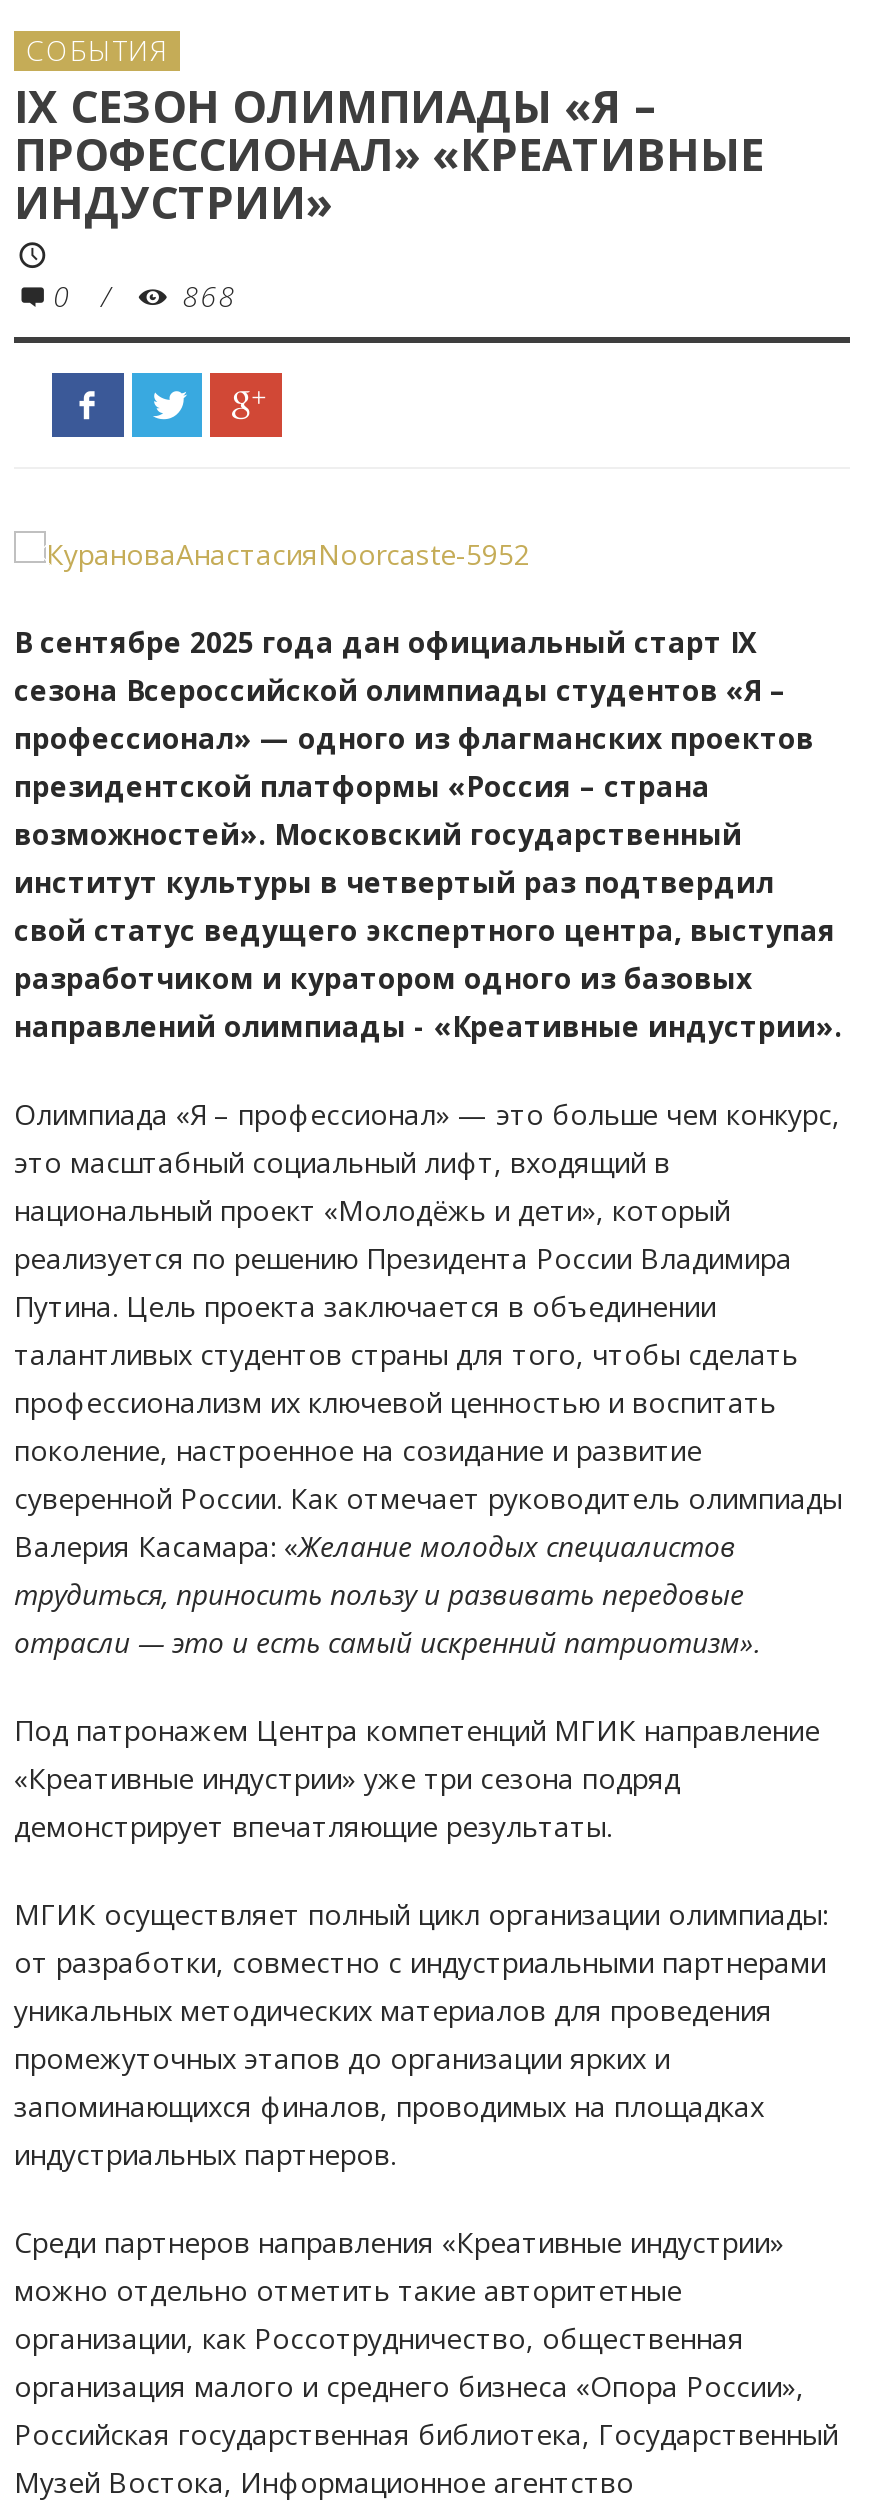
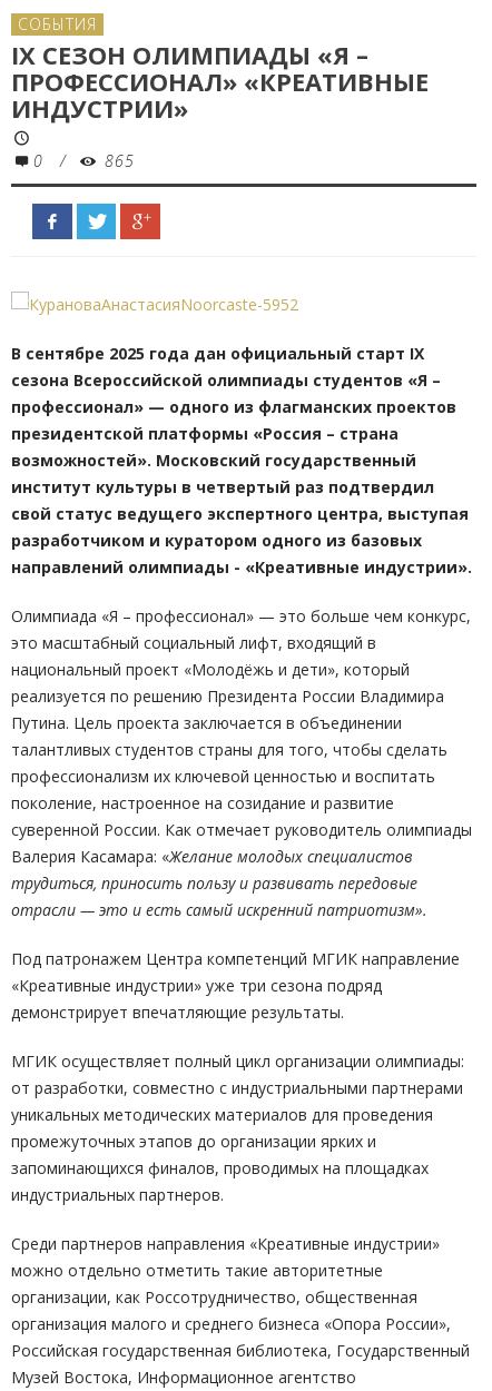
- 868
+ 865
